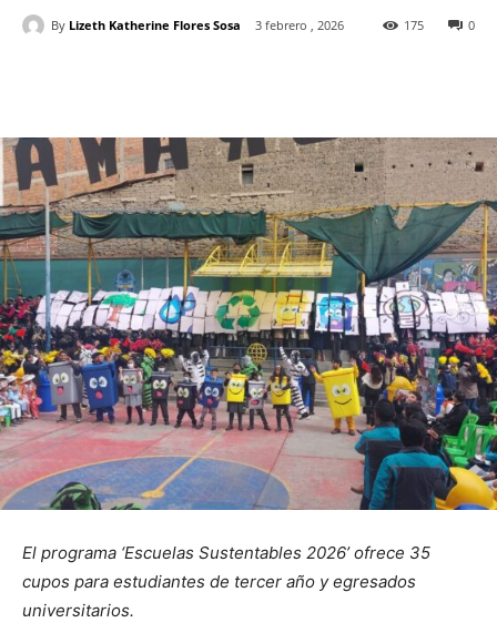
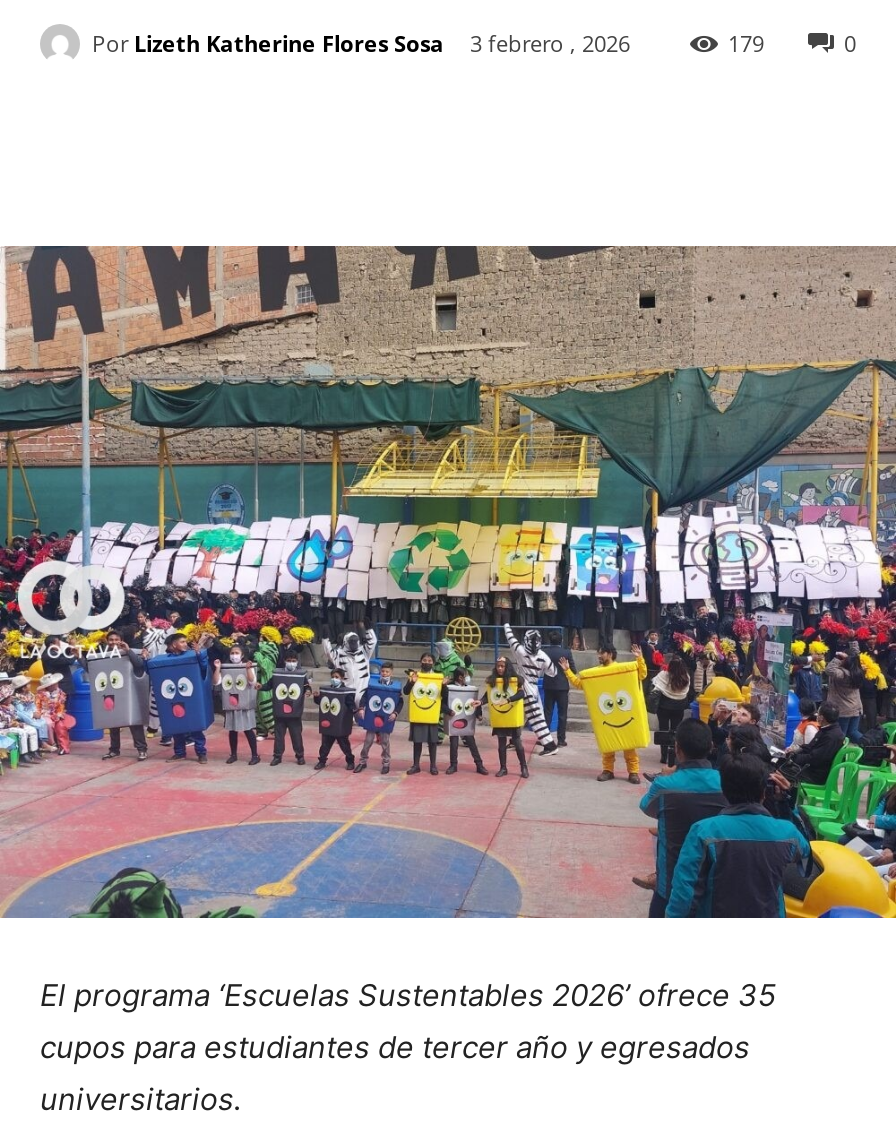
- By Lizeth Katherine Flores Sosa
+ Por Lizeth Katherine Flores Sosa

- 175
+ 179

- [image]
+ [image]
